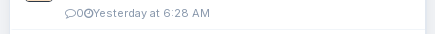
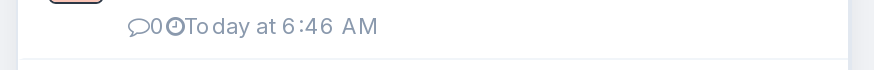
- Yesterday at 6:28 AM
+ Today at 6:46 AM
